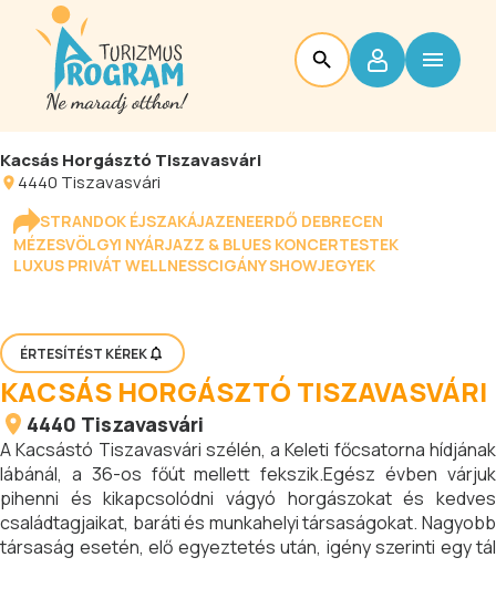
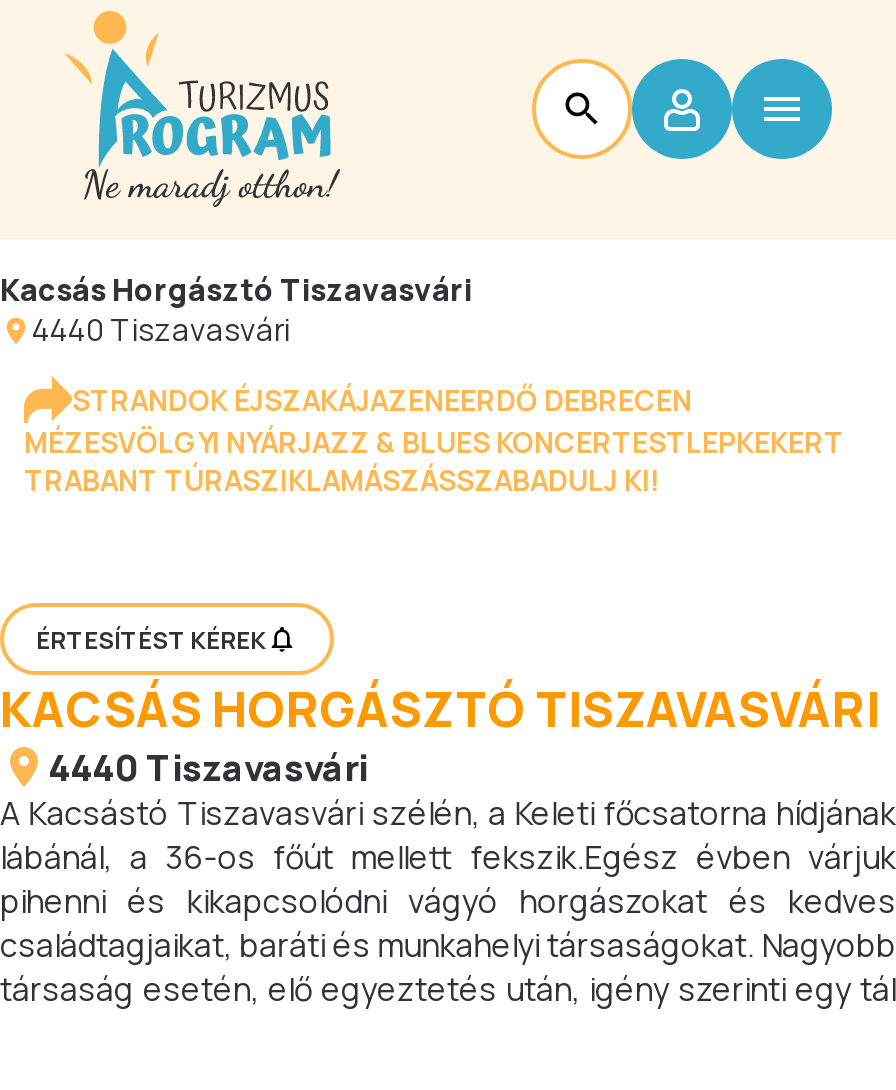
- MÉZESVÖLGYI NYÁRJAZZ & BLUES KONCERTESTEK
- LUXUS PRIVÁT WELLNESSCIGÁNY SHOWJEGYEK
+ MÉZESVÖLGYI NYÁRJAZZ & BLUES KONCERTESTLEPKEKERT
+ TRABANT TÚRASZIKLAMÁSZÁSSZABADULJ KI!
